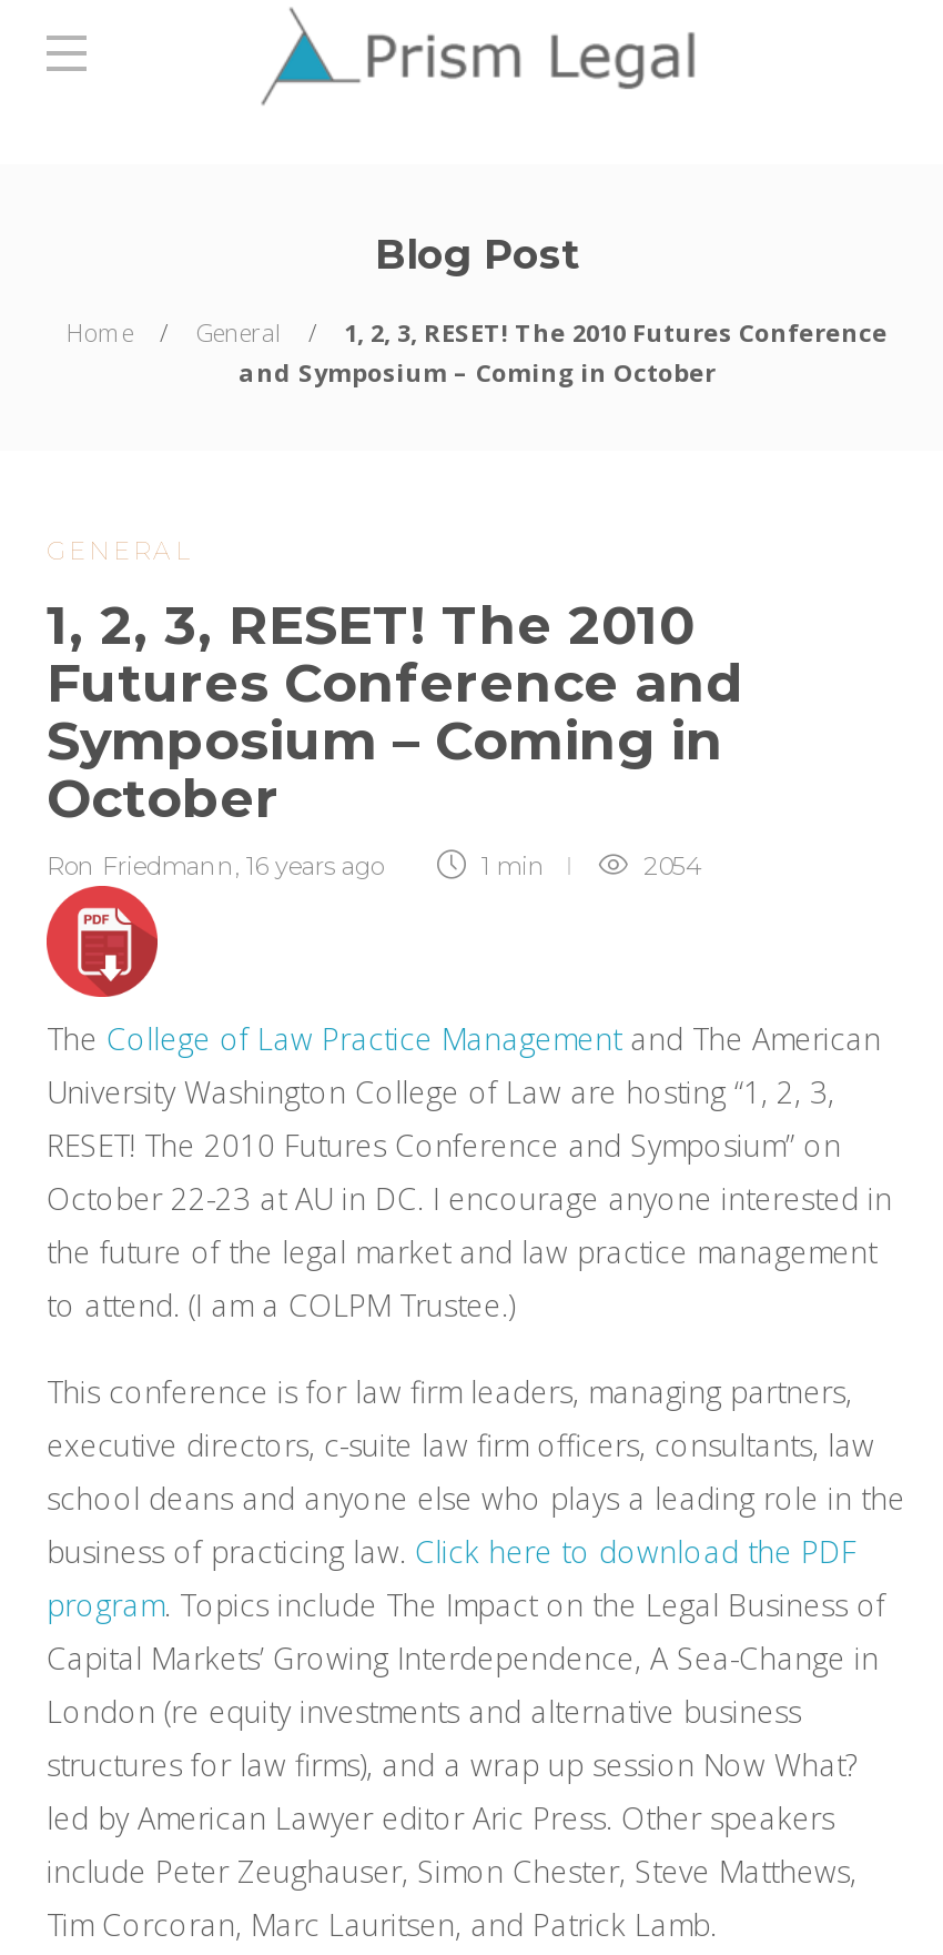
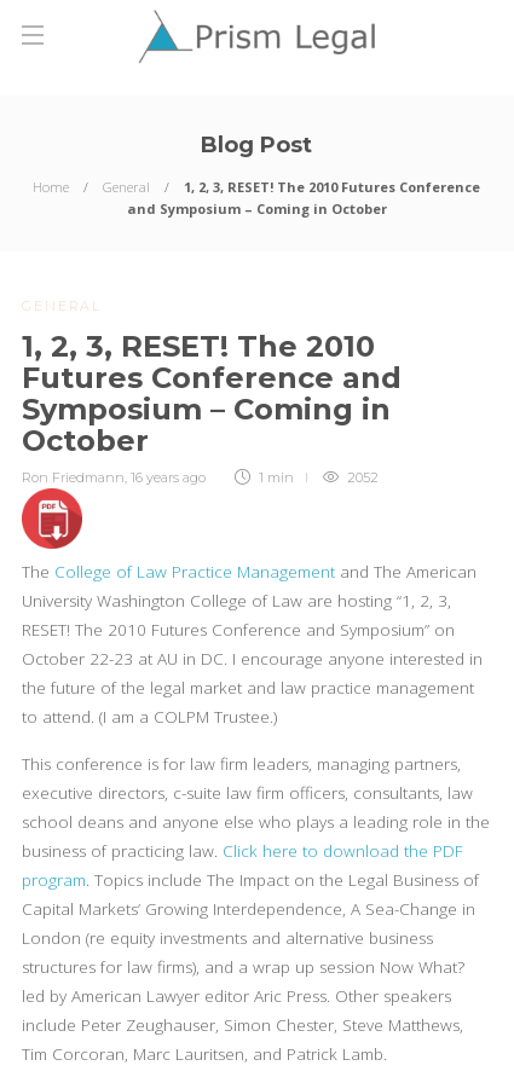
- 2054
+ 2052
